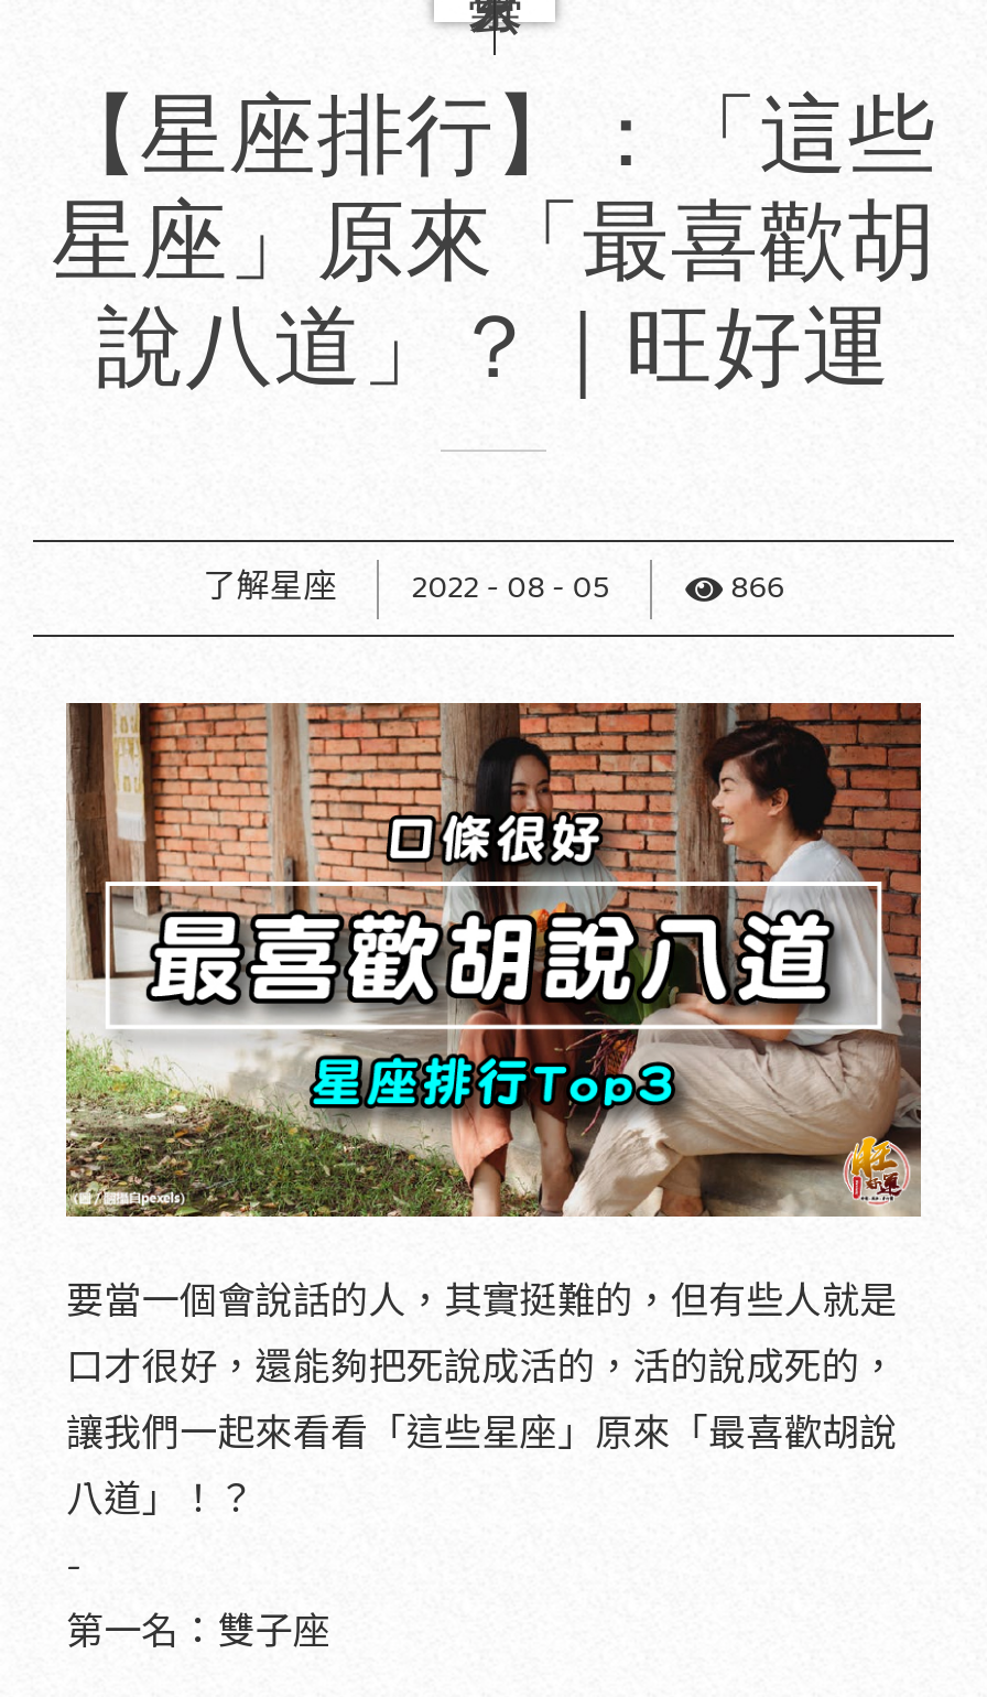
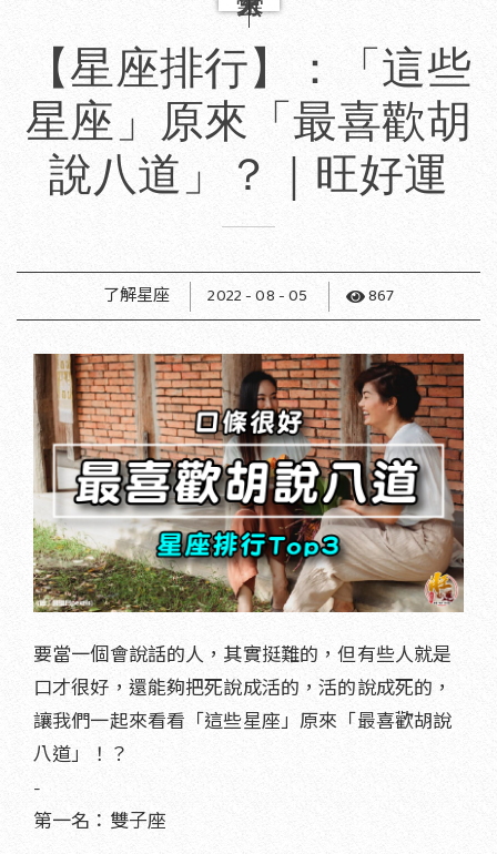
- 866
+ 867
